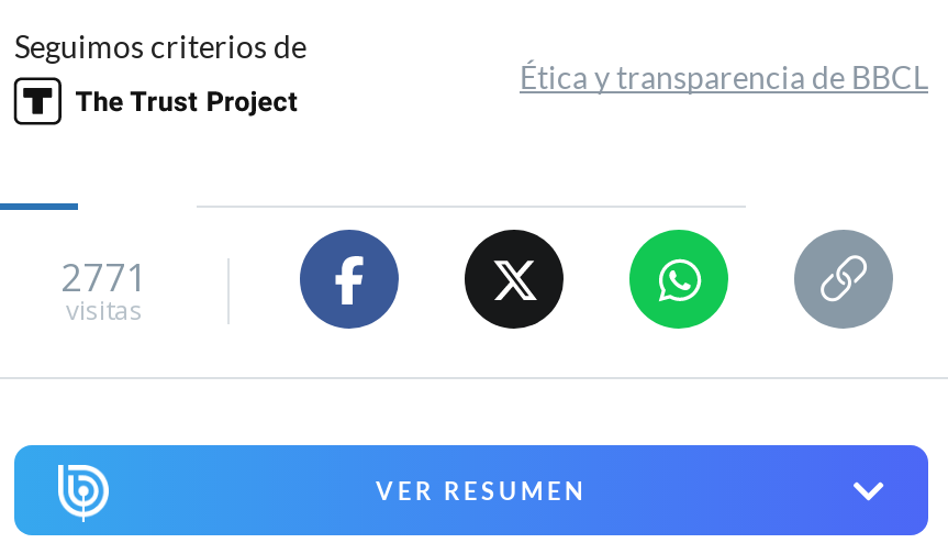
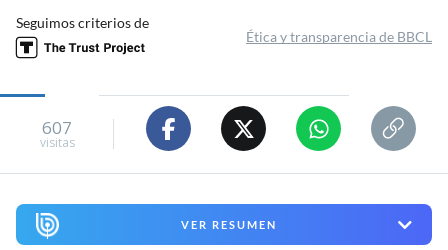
- 2771
+ 607
